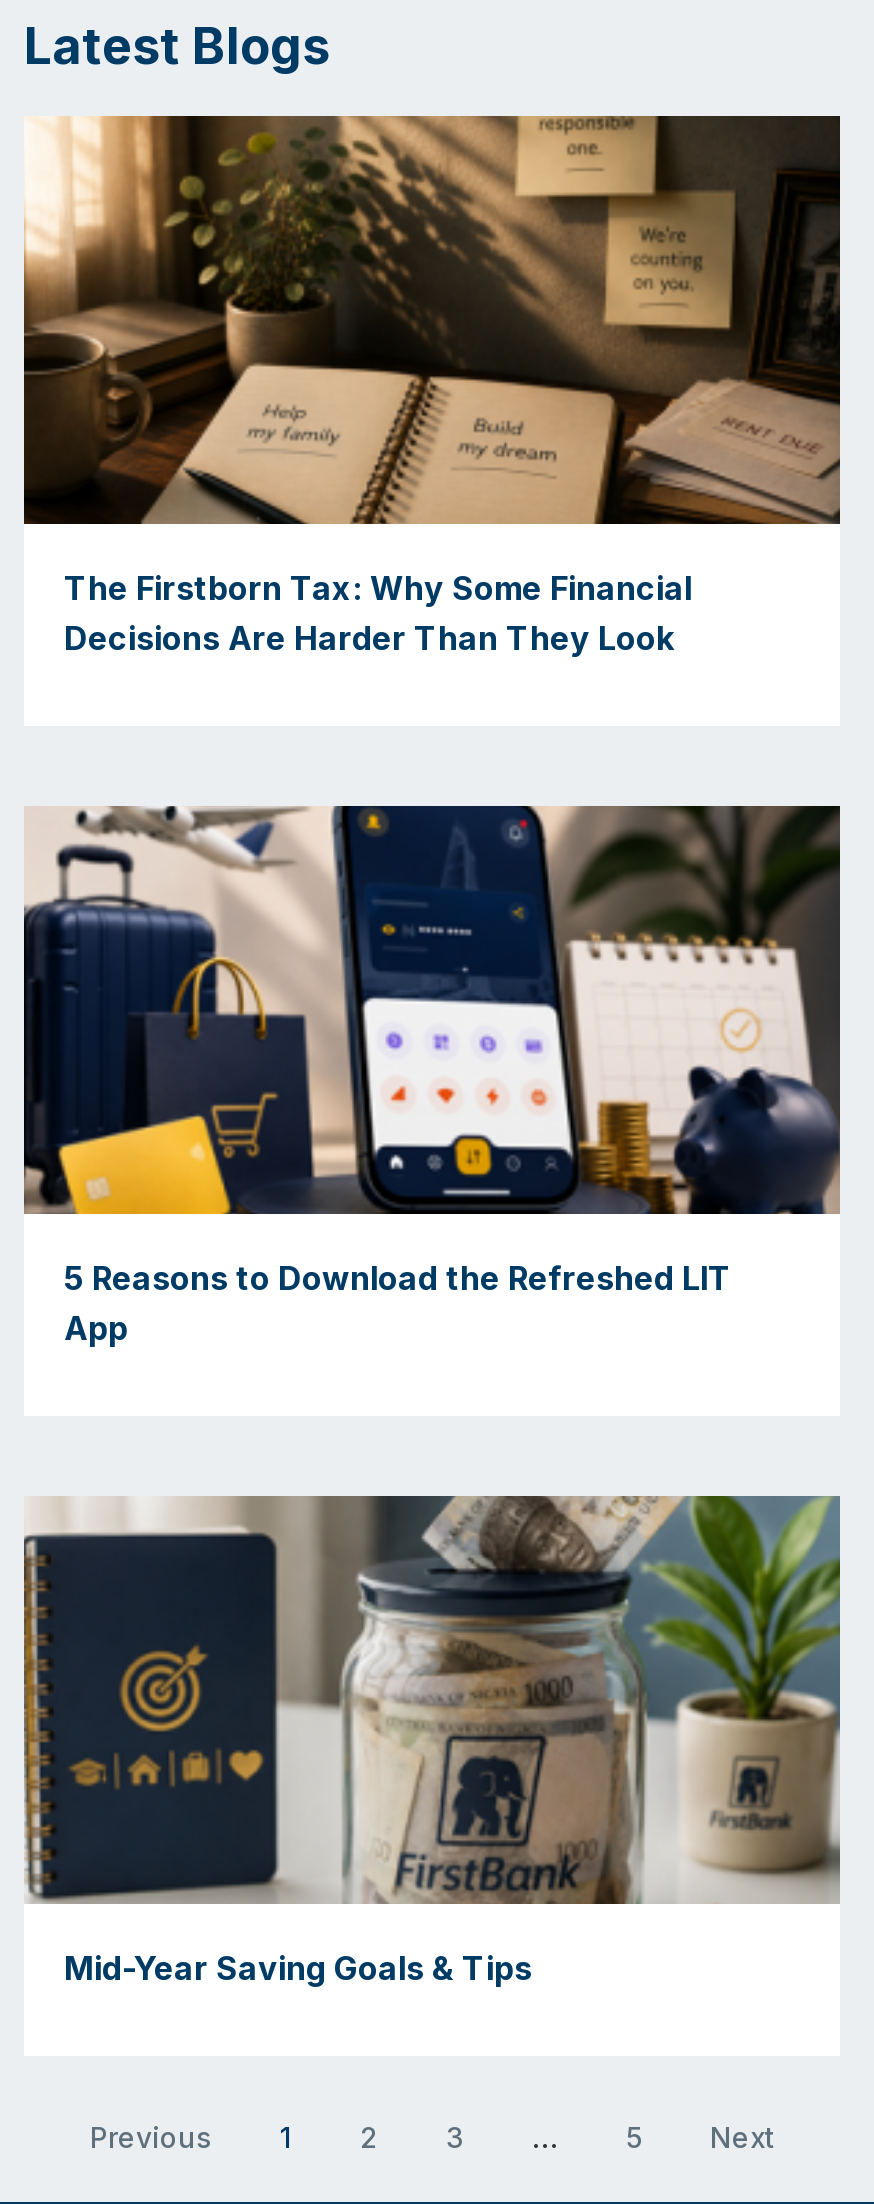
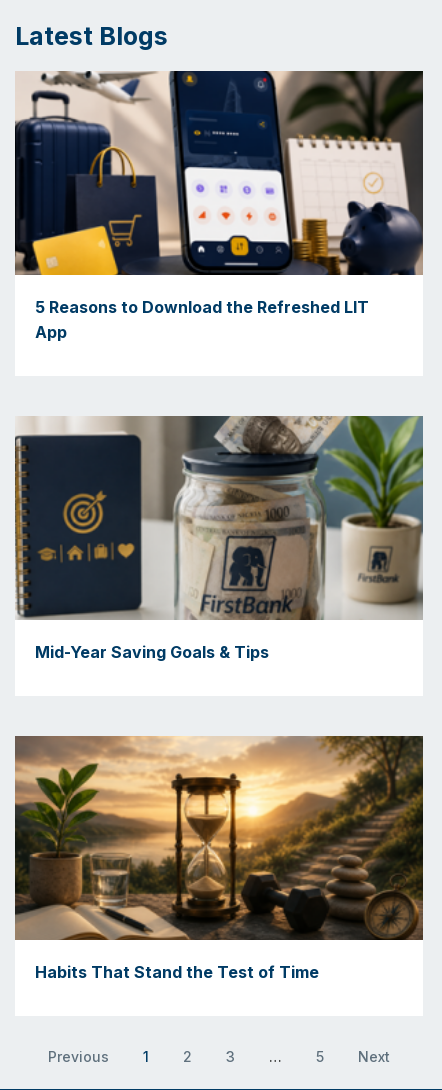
- [image]
- The Firstborn Tax: Why Some Financial
- Decisions Are Harder Than They Look

moved up: [image] | 5 Reasons to Download the Refreshed LIT | App | Mid-Year Saving Goals & Tips

+ [image]
+ Habits That Stand the Test of Time
